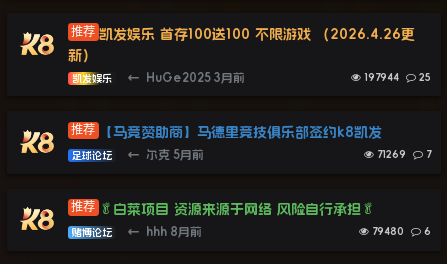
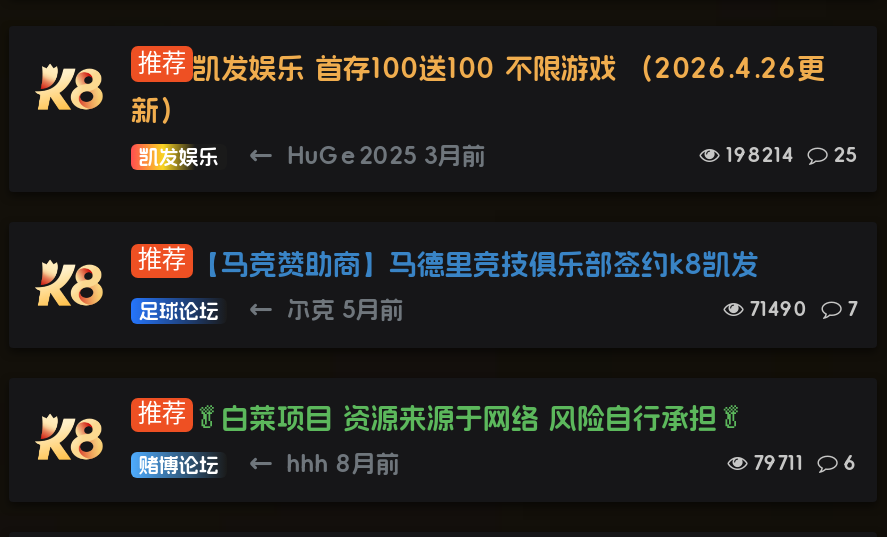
- 197944 25
+ 198214 25

- 71269 7
+ 71490 7

- 79480 6
+ 79711 6
